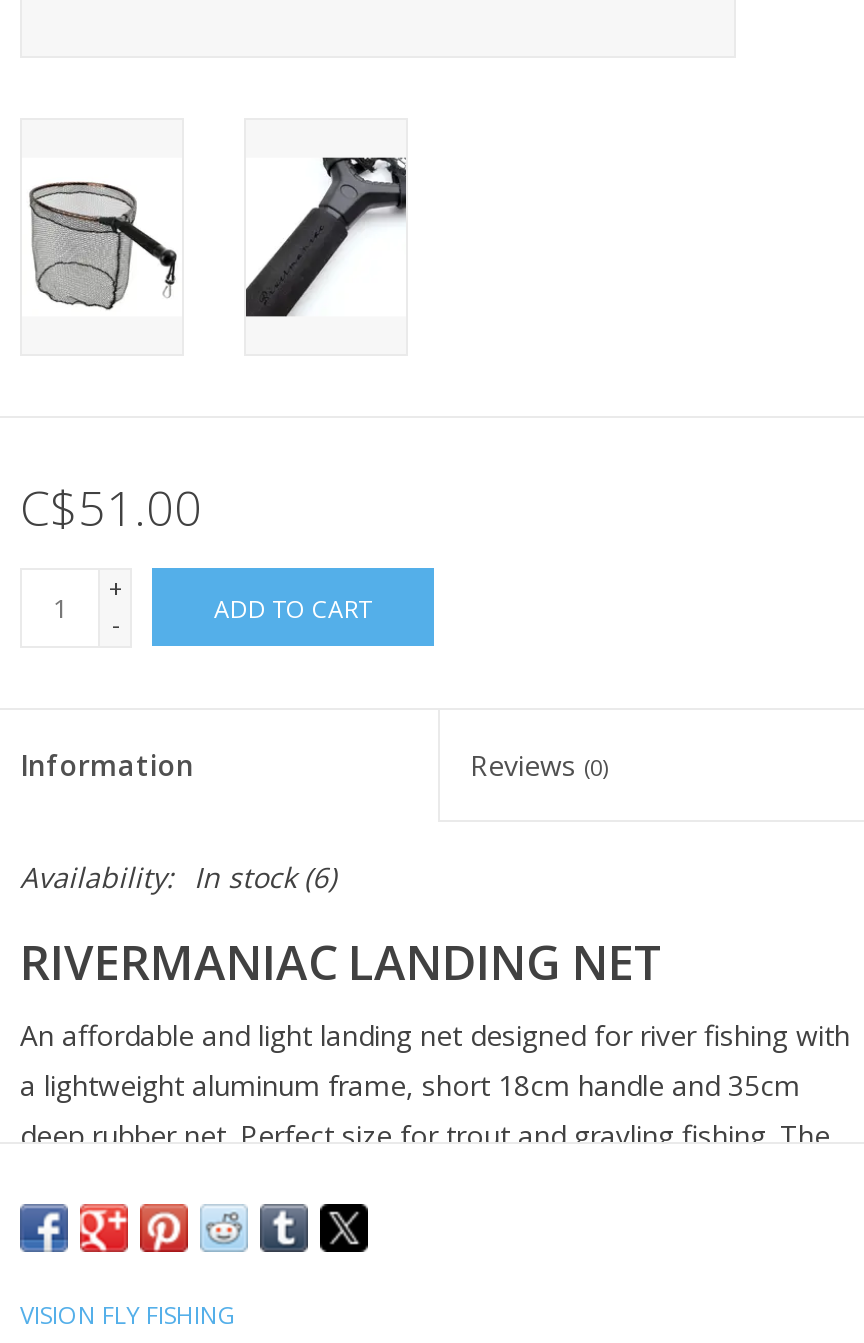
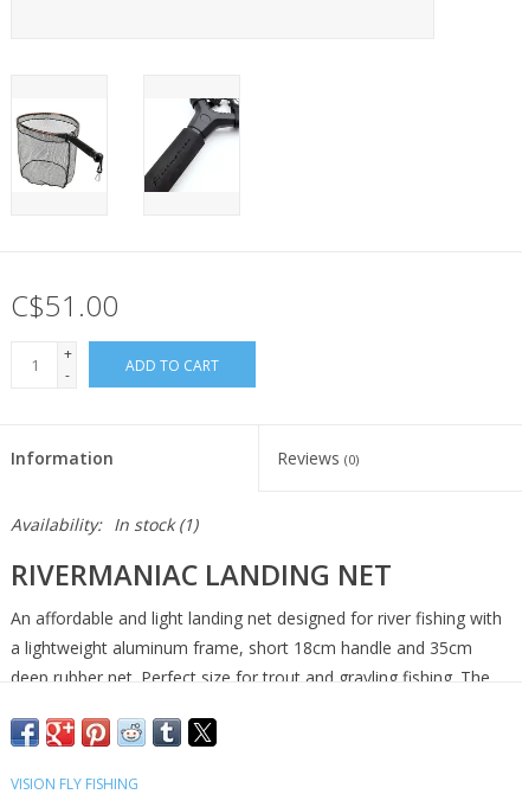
- Availability: In stock (6)
+ Availability: In stock (1)
